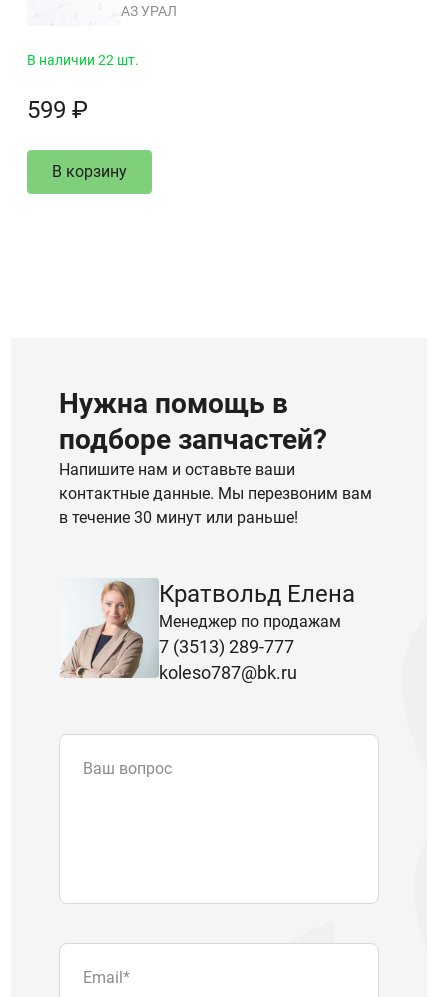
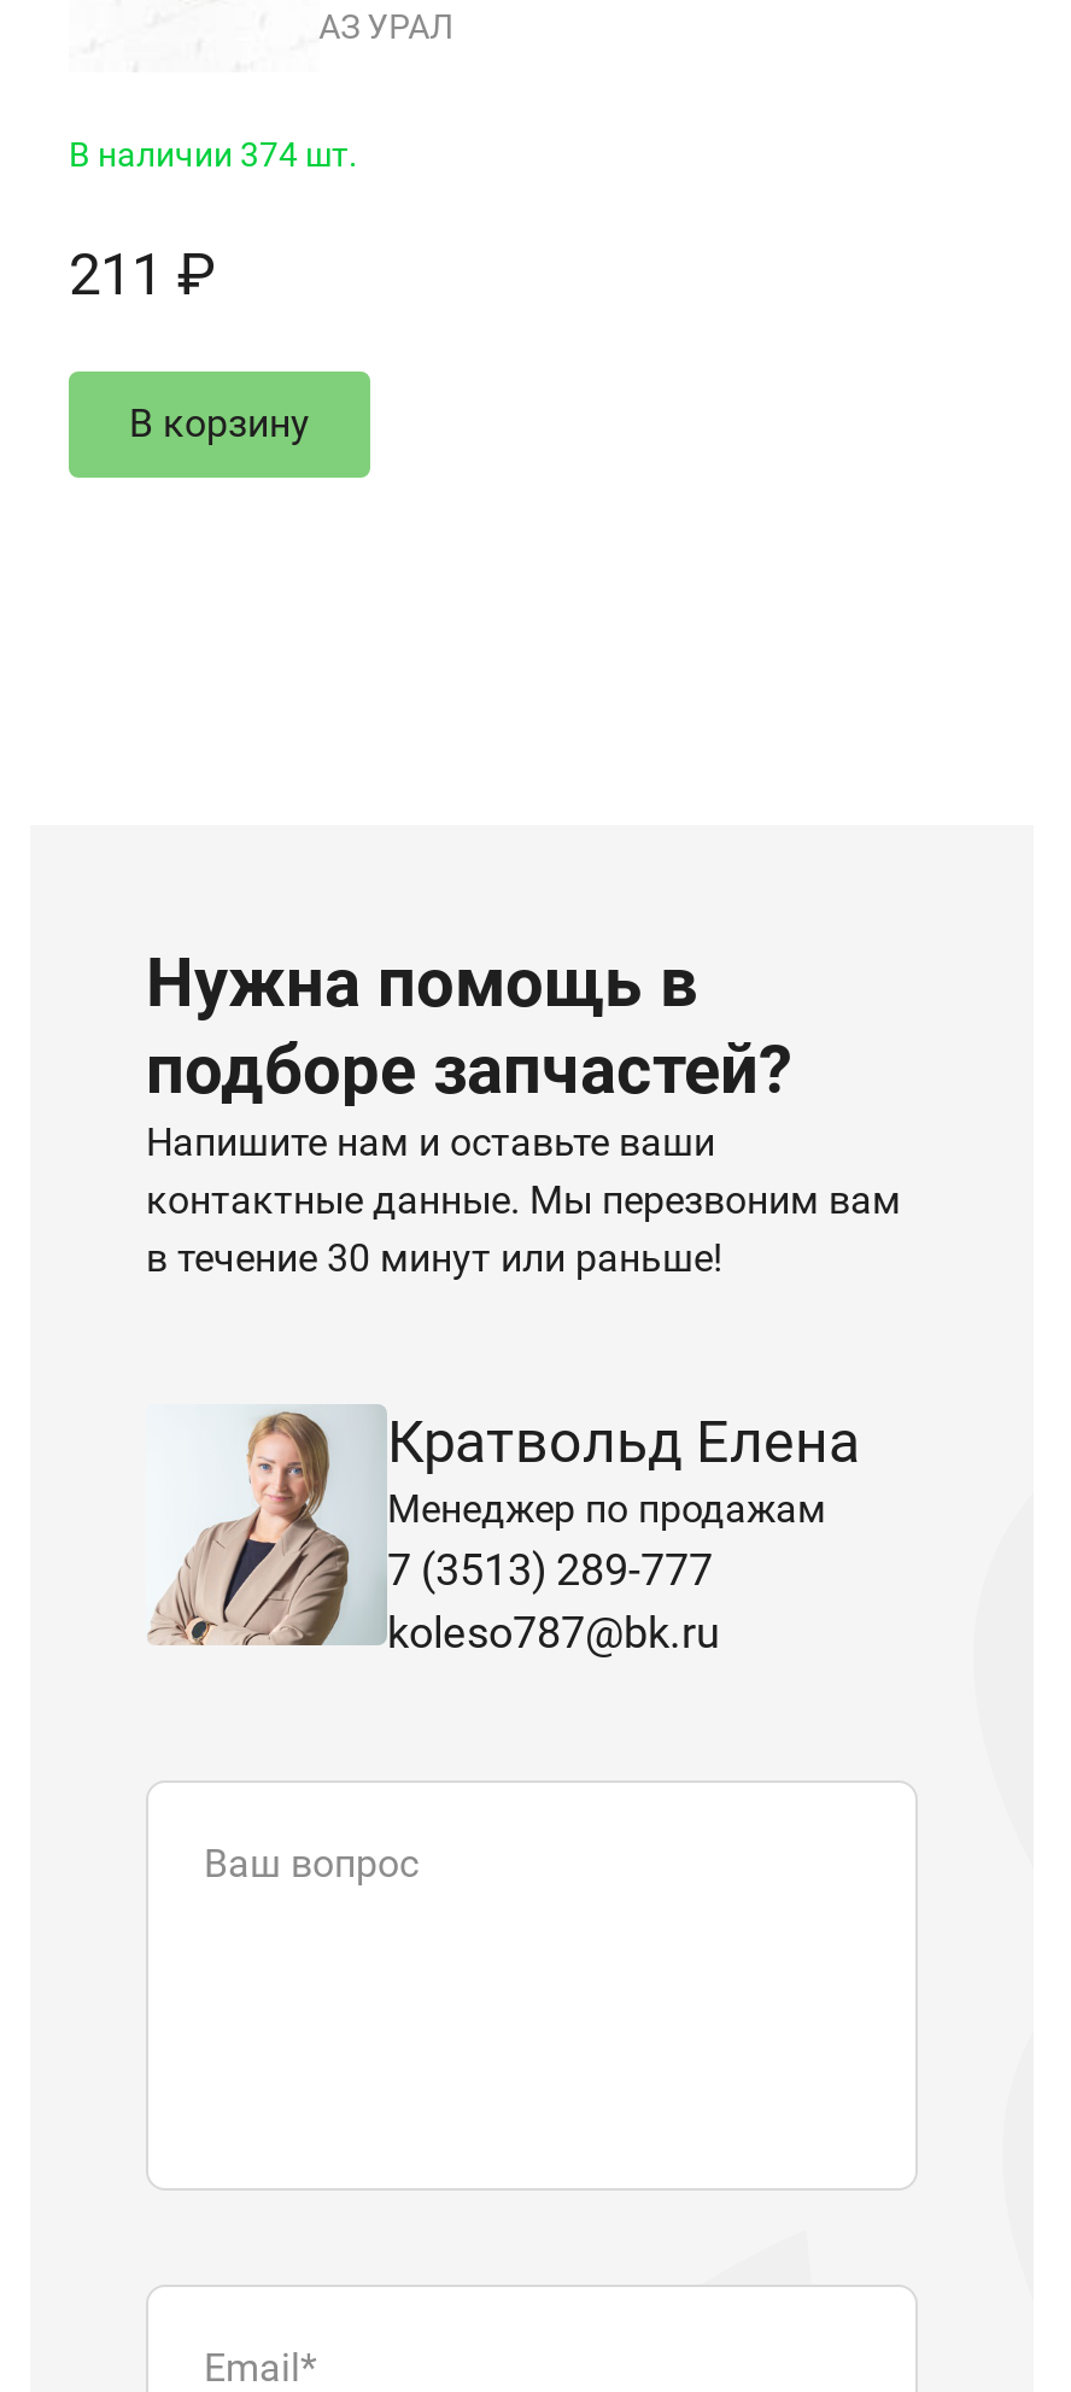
- В наличии 22 шт.
+ В наличии 374 шт.

- 599 ₽
+ 211 ₽
